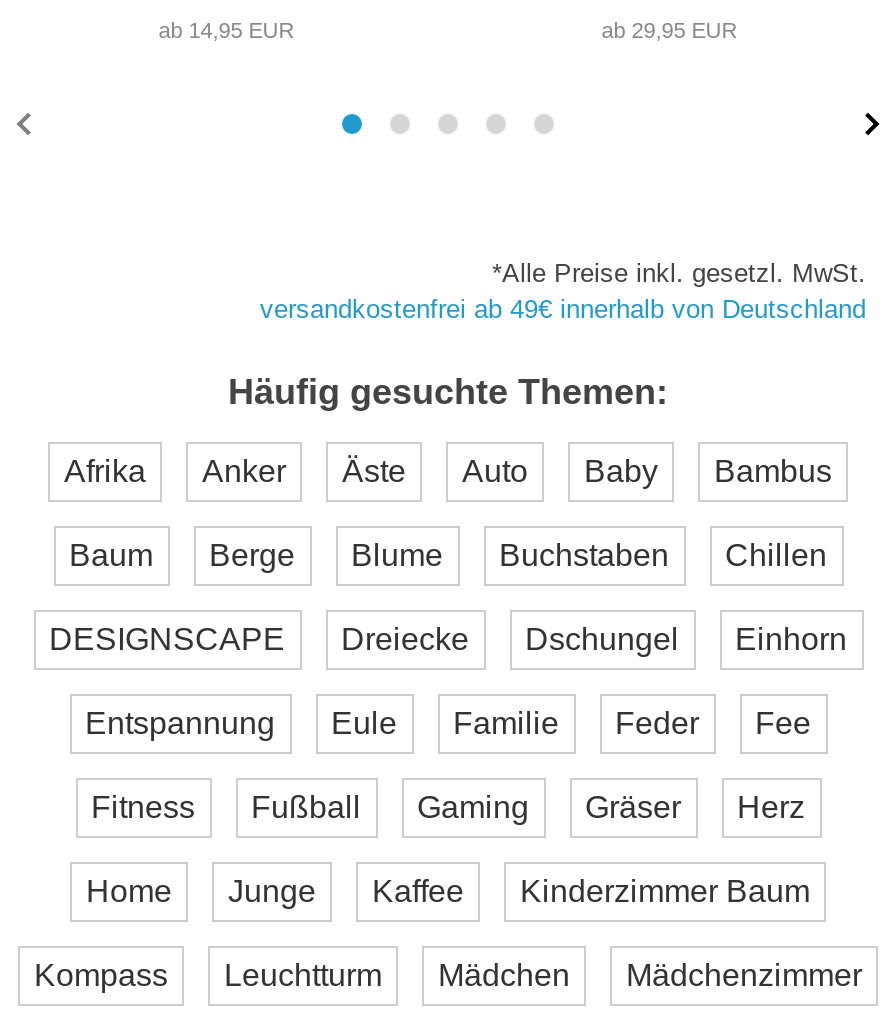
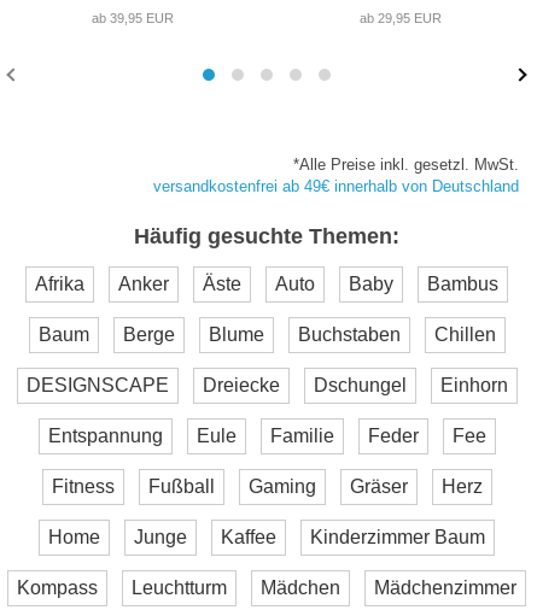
- ab 14,95 EUR
+ ab 39,95 EUR
